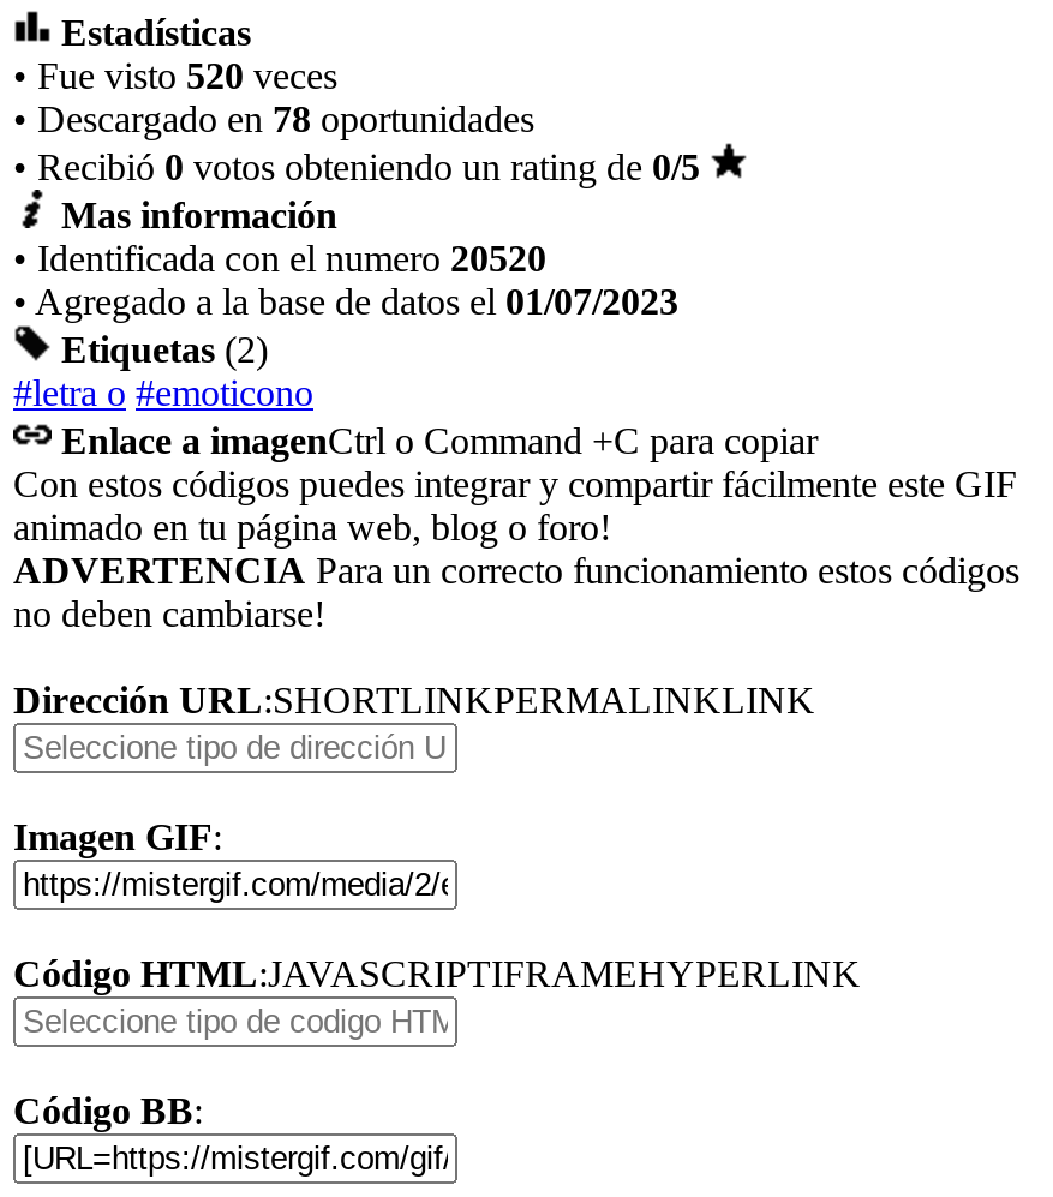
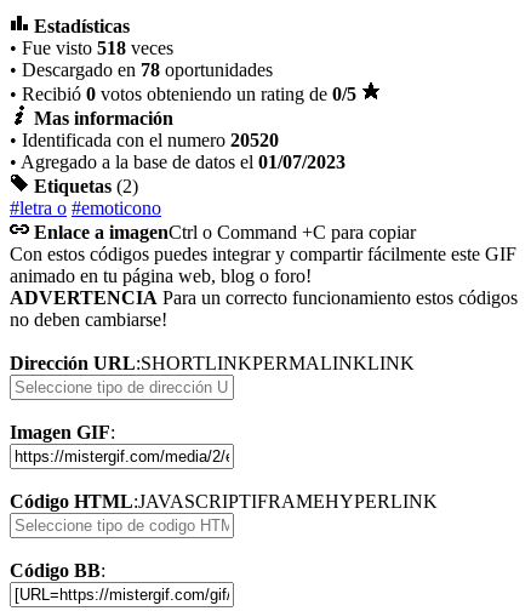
- • Fue visto 520 veces
+ • Fue visto 518 veces
